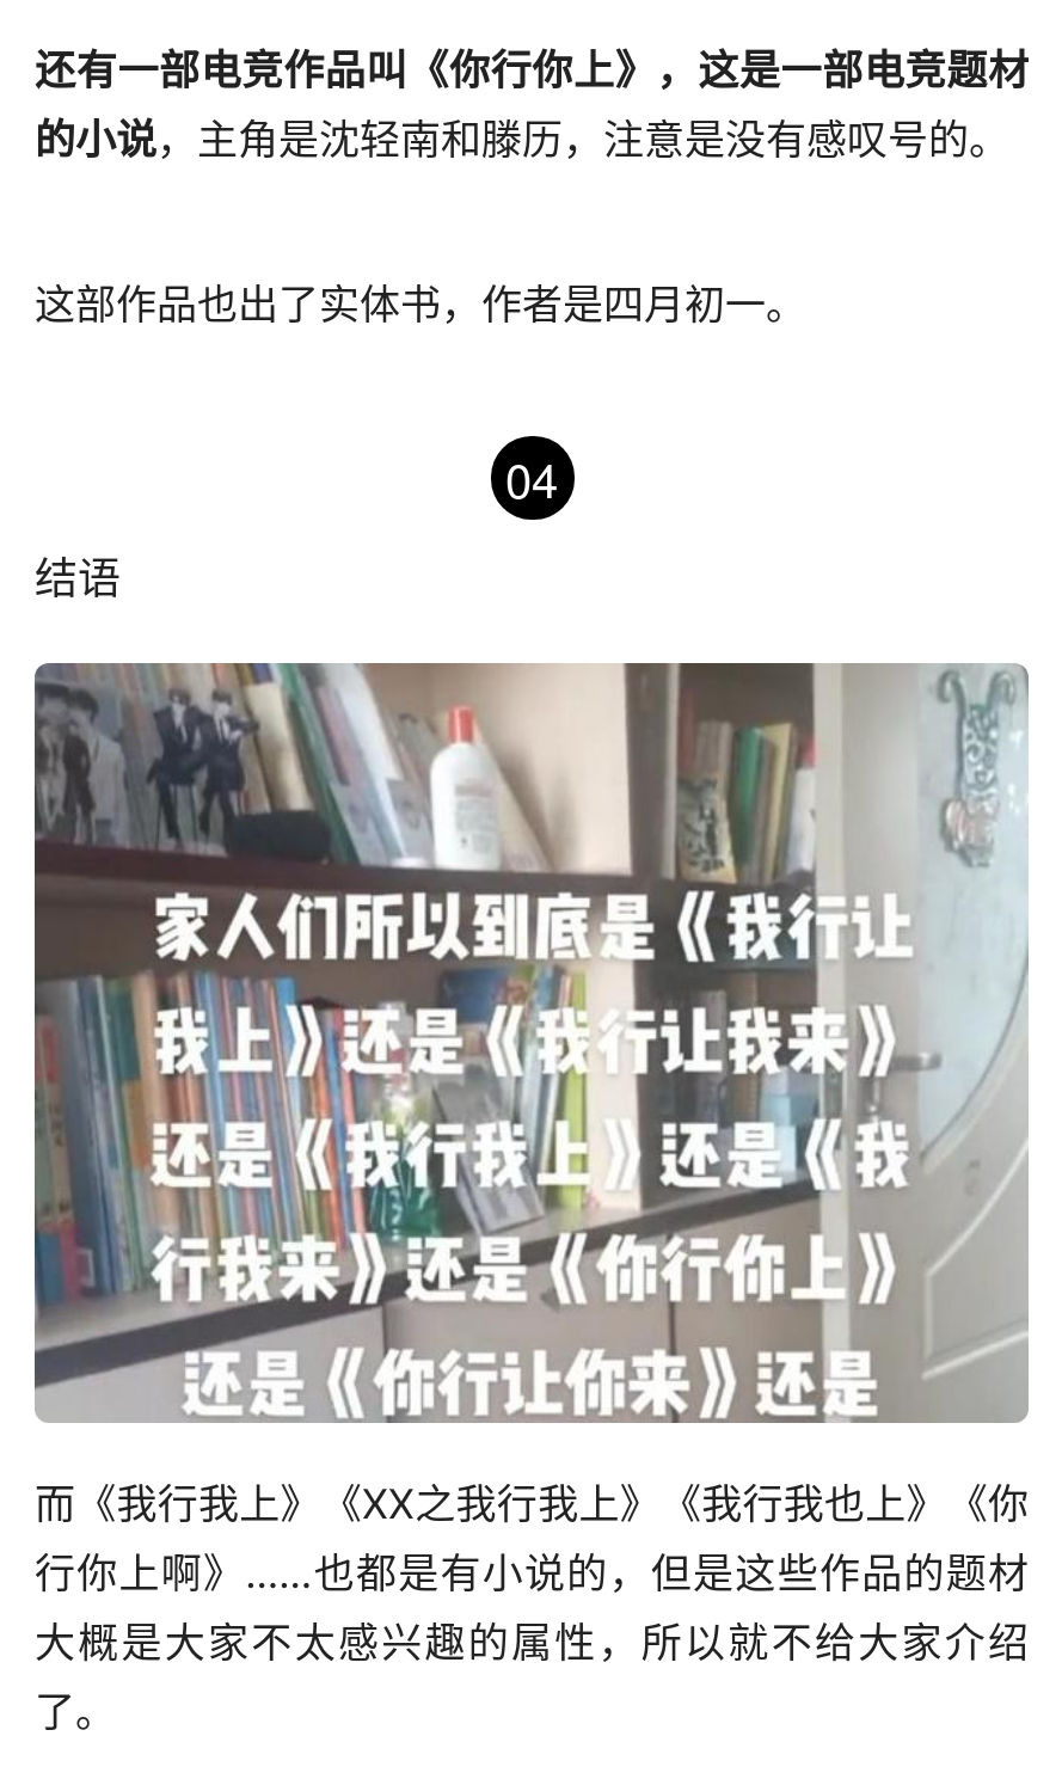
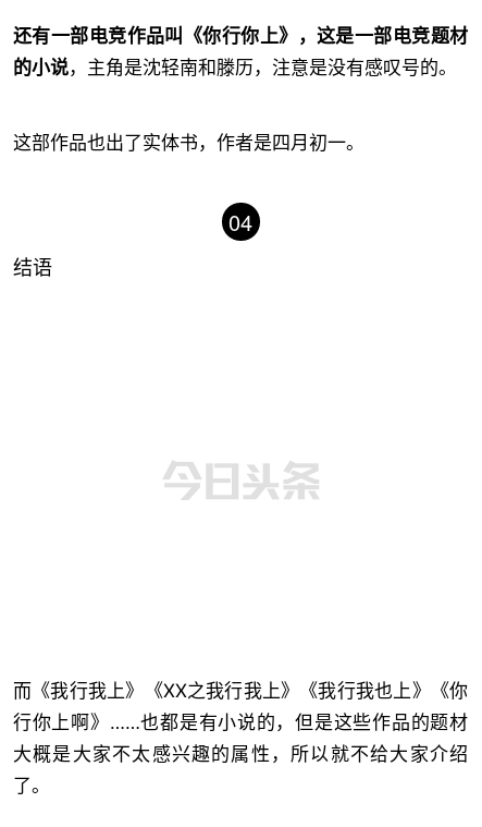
- [image]
